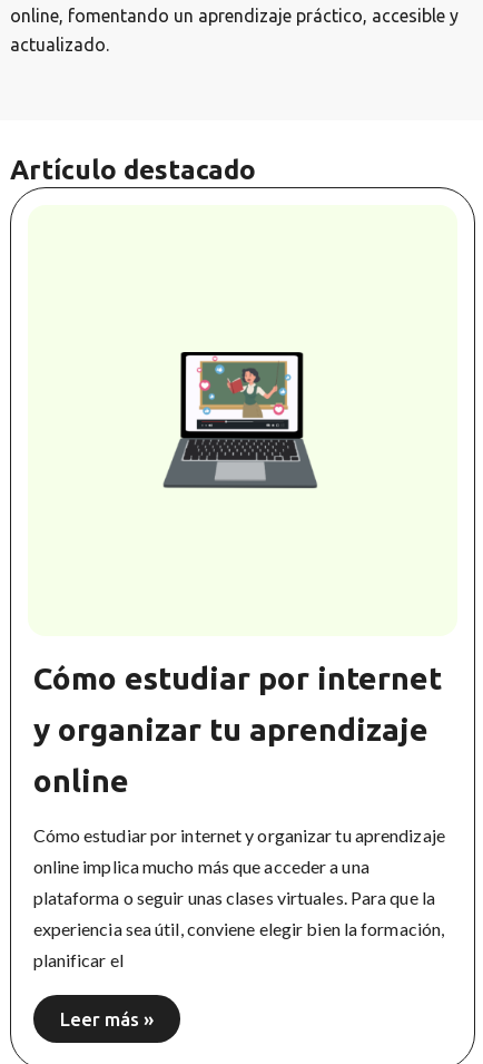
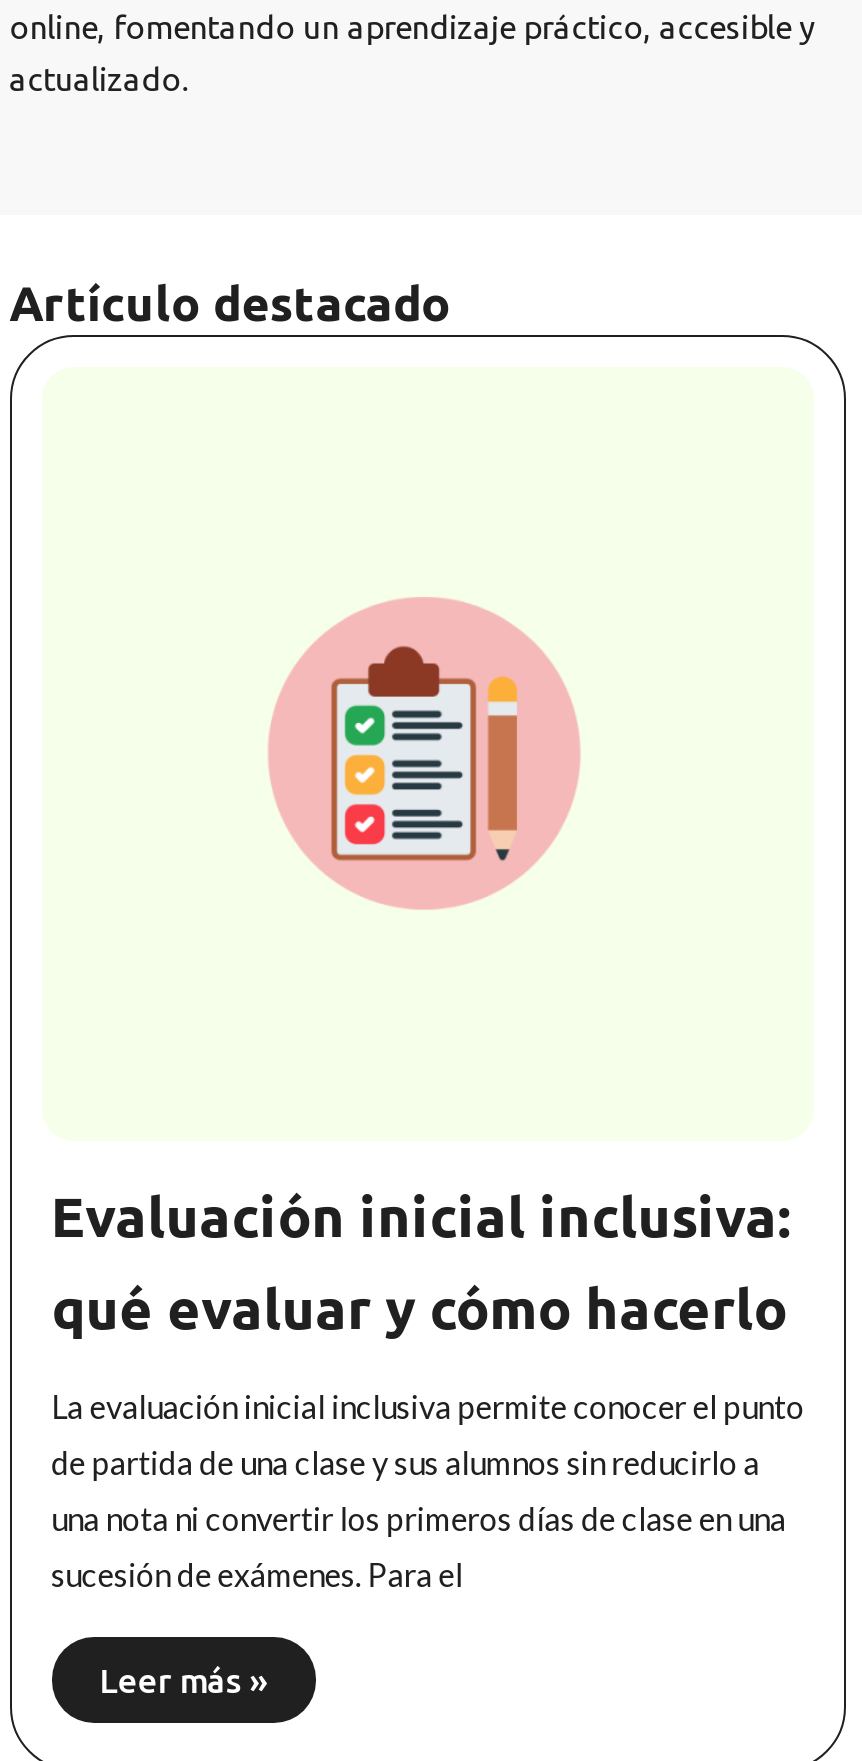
- [image]
+ [image]

- Cómo estudiar por internet
- y organizar tu aprendizaje
- online
- Cómo estudiar por internet y organizar tu aprendizaje
- online implica mucho más que acceder a una
- plataforma o seguir unas clases virtuales. Para que la
- experiencia sea útil, conviene elegir bien la formación,
- planificar el
+ Evaluación inicial inclusiva:
+ qué evaluar y cómo hacerlo
+ La evaluación inicial inclusiva permite conocer el punto
+ de partida de una clase y sus alumnos sin reducirlo a
+ una nota ni convertir los primeros días de clase en una
+ sucesión de exámenes. Para el
